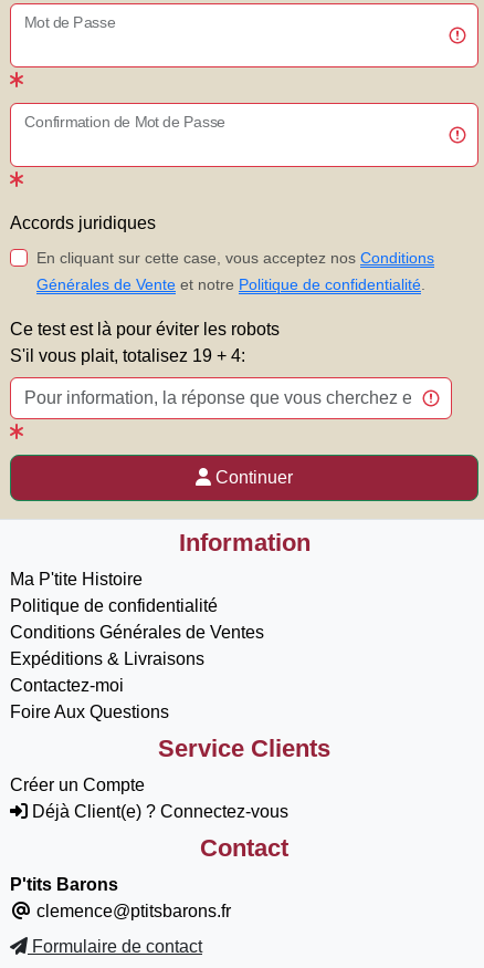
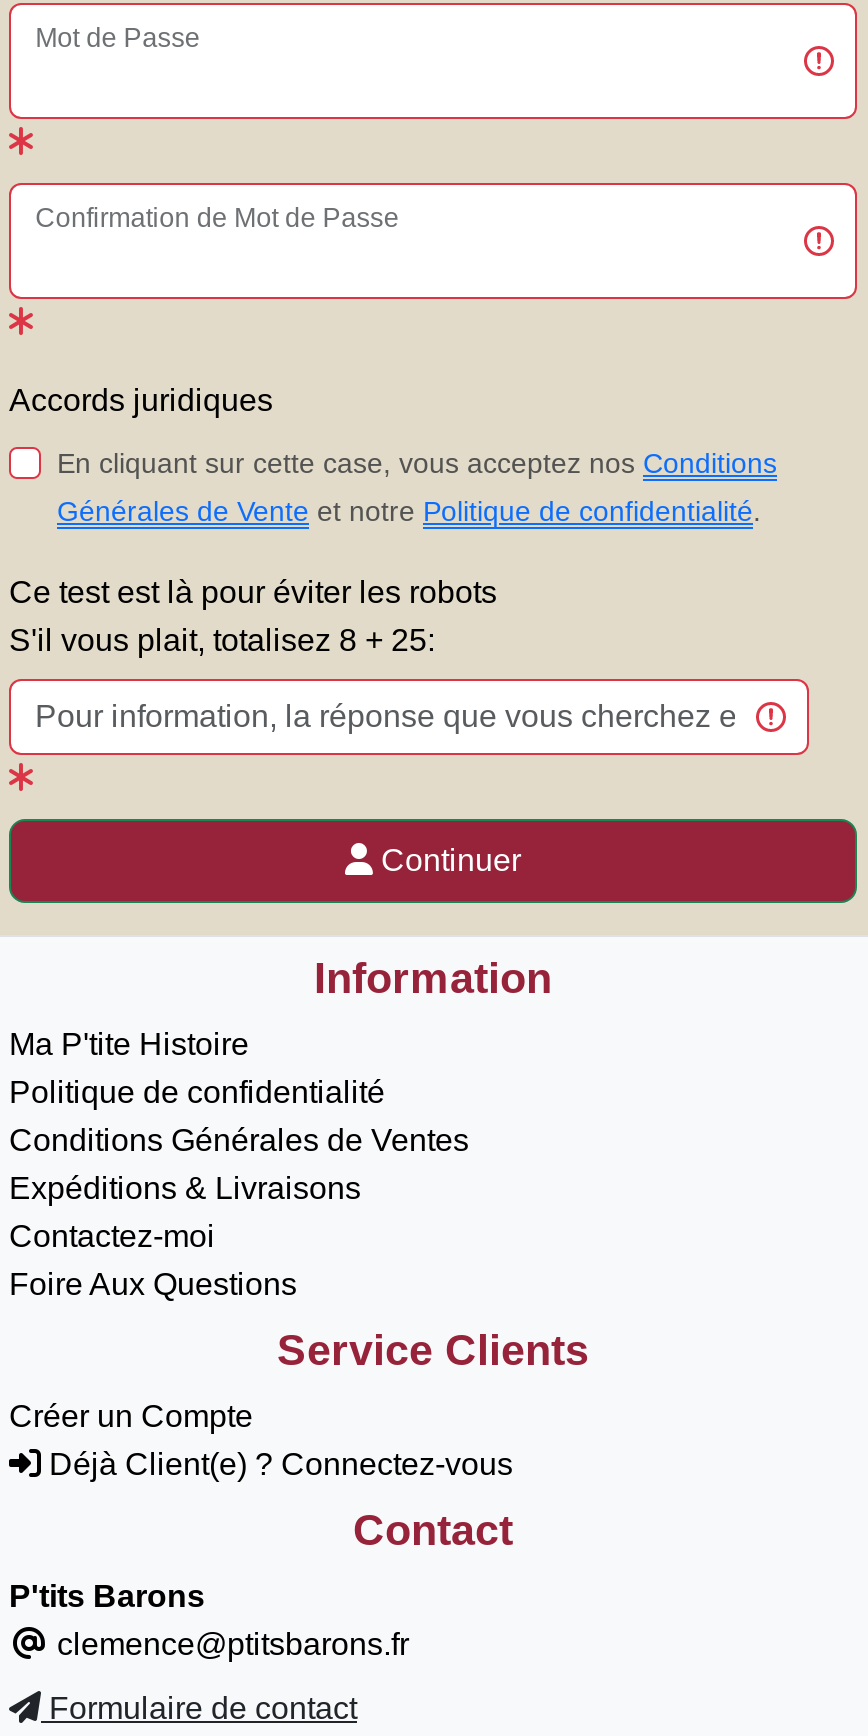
- S'il vous plait, totalisez 19 + 4:
+ S'il vous plait, totalisez 8 + 25:
